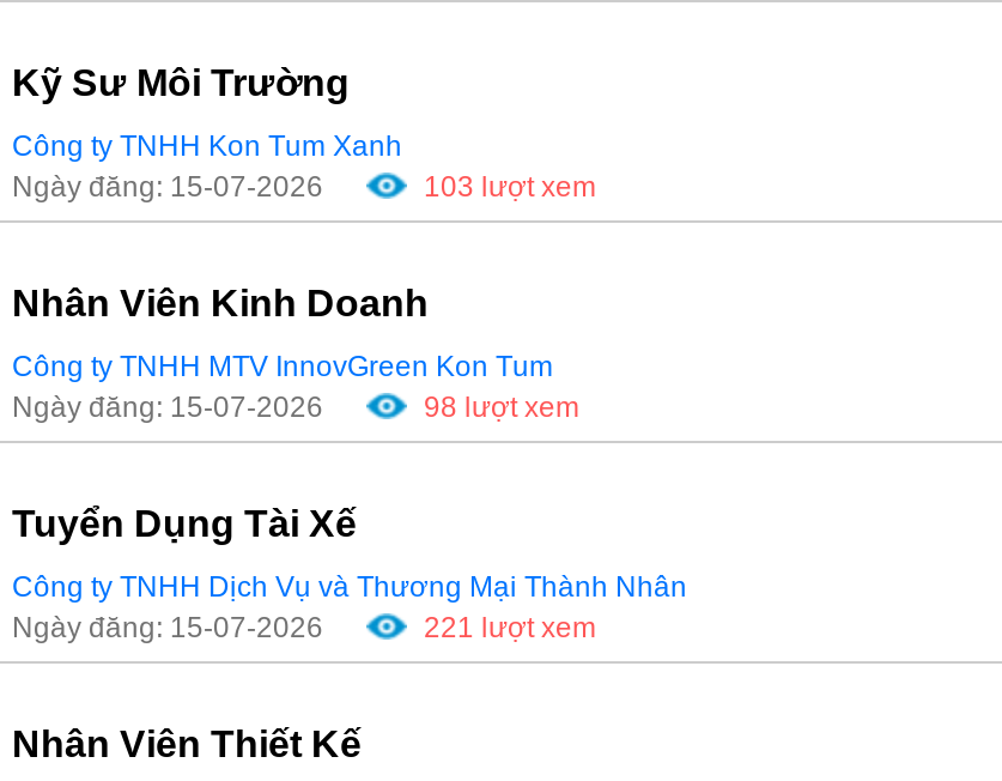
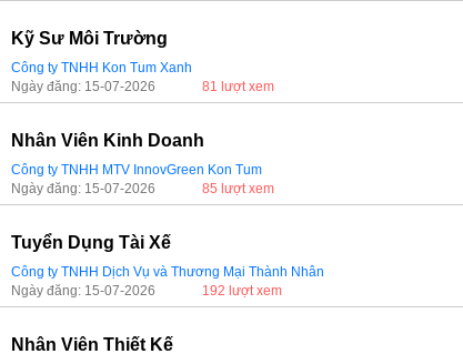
- 103 lượt xem
+ 81 lượt xem

- 98 lượt xem
+ 85 lượt xem

- 221 lượt xem
+ 192 lượt xem
